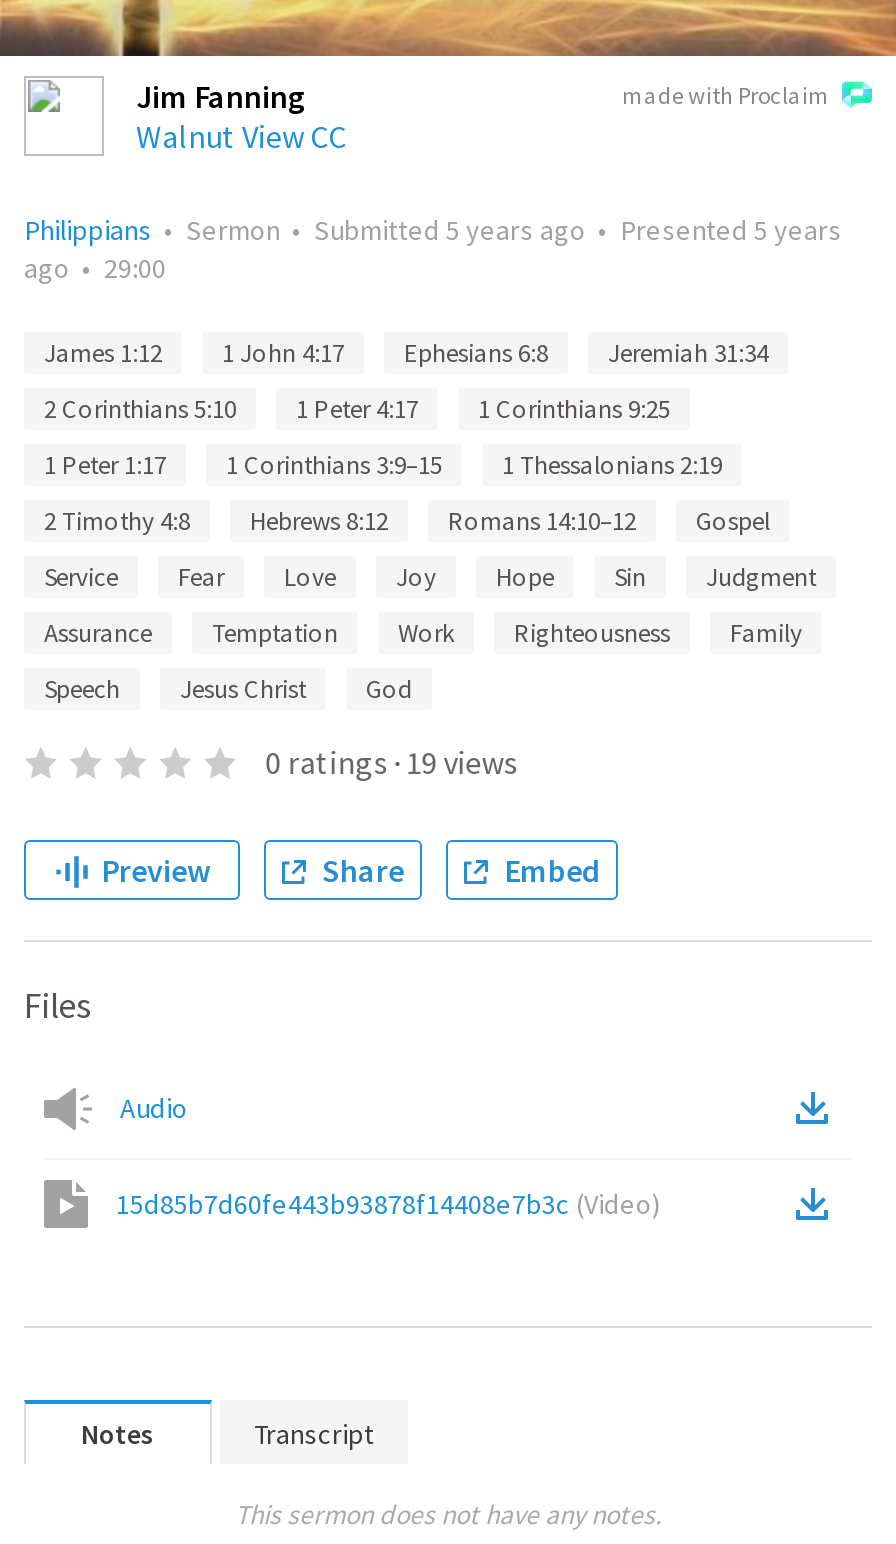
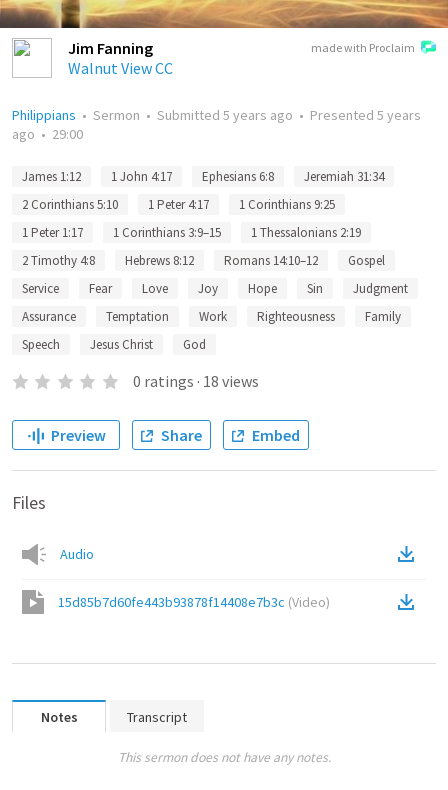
- 0 ratings · 19 views
+ 0 ratings · 18 views
